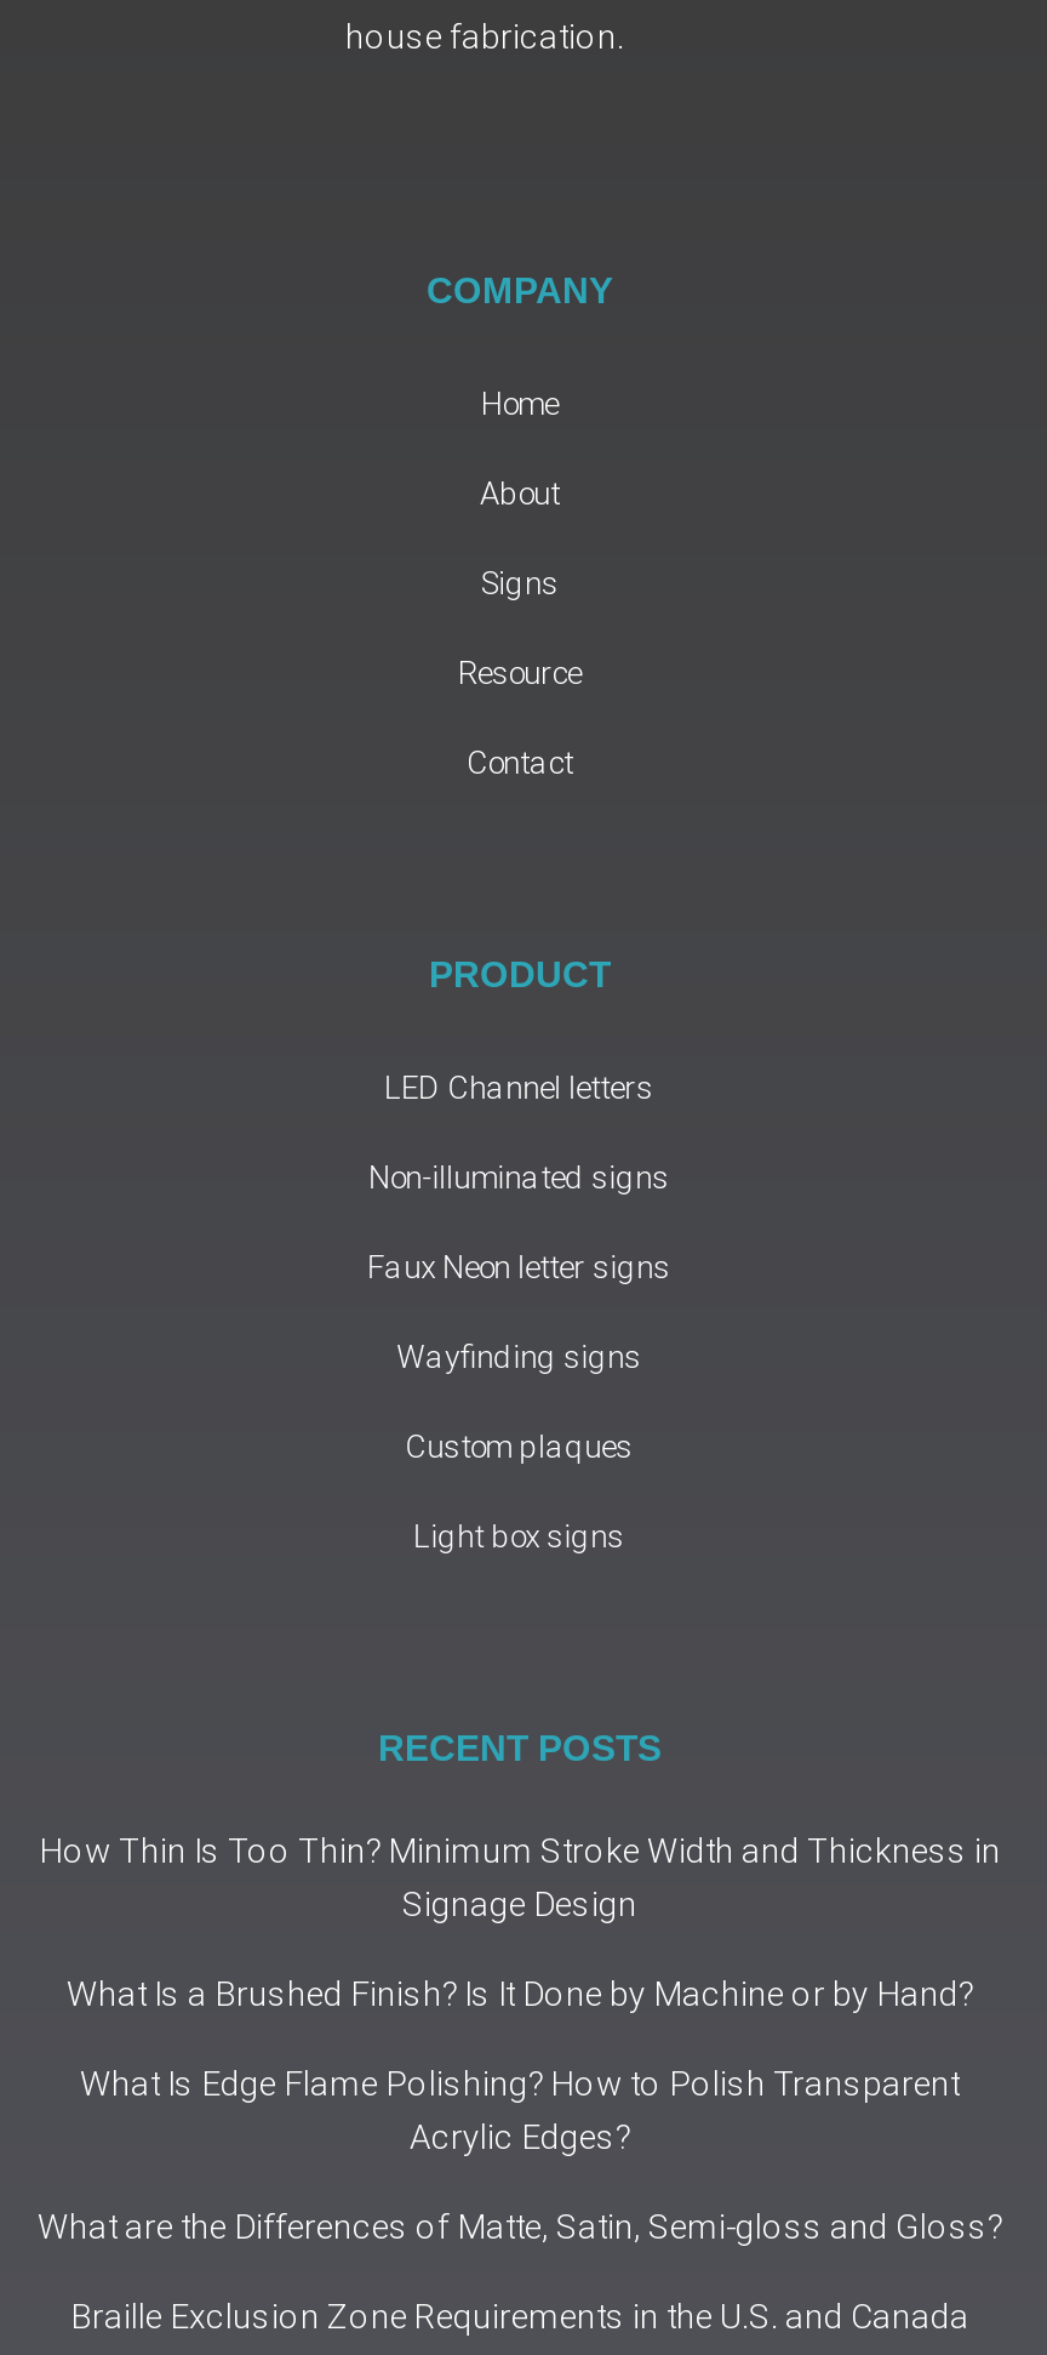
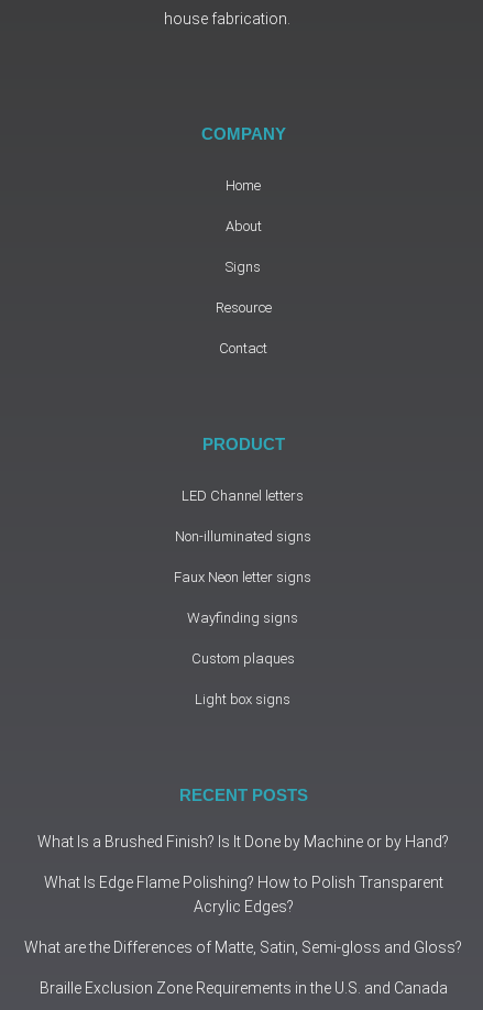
- How Thin Is Too Thin? Minimum Stroke Width and Thickness in
- Signage Design
